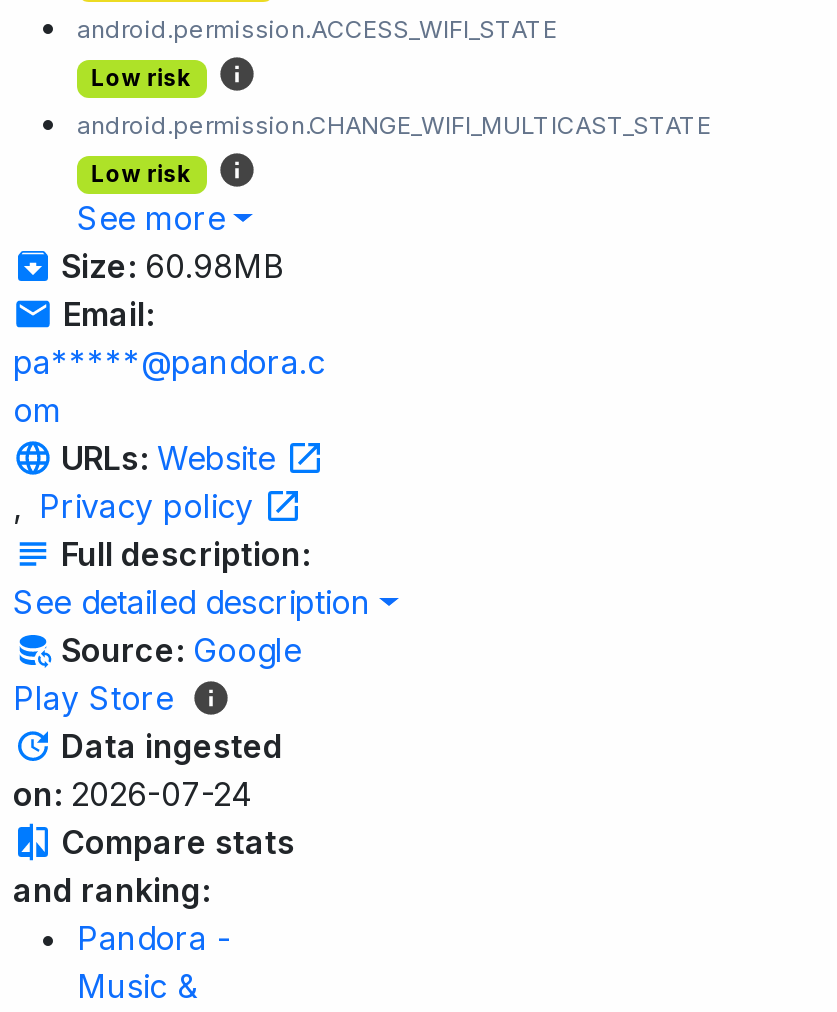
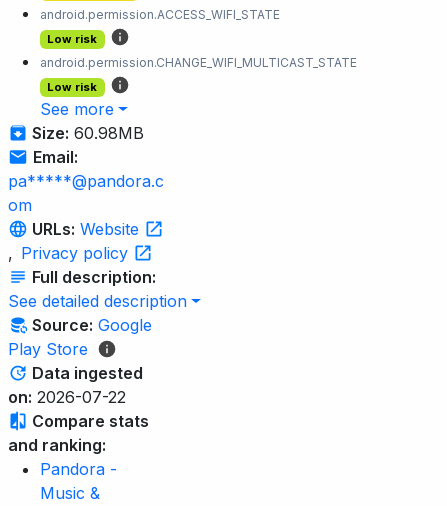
- on: 2026-07-24
+ on: 2026-07-22
